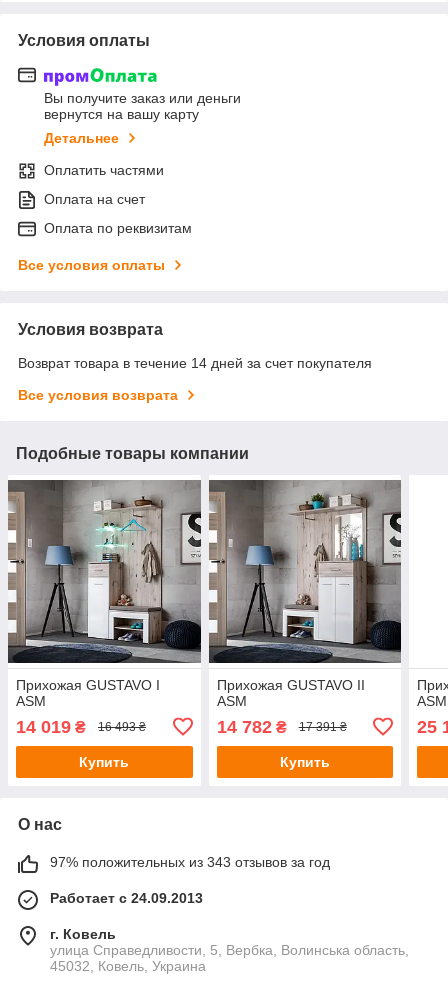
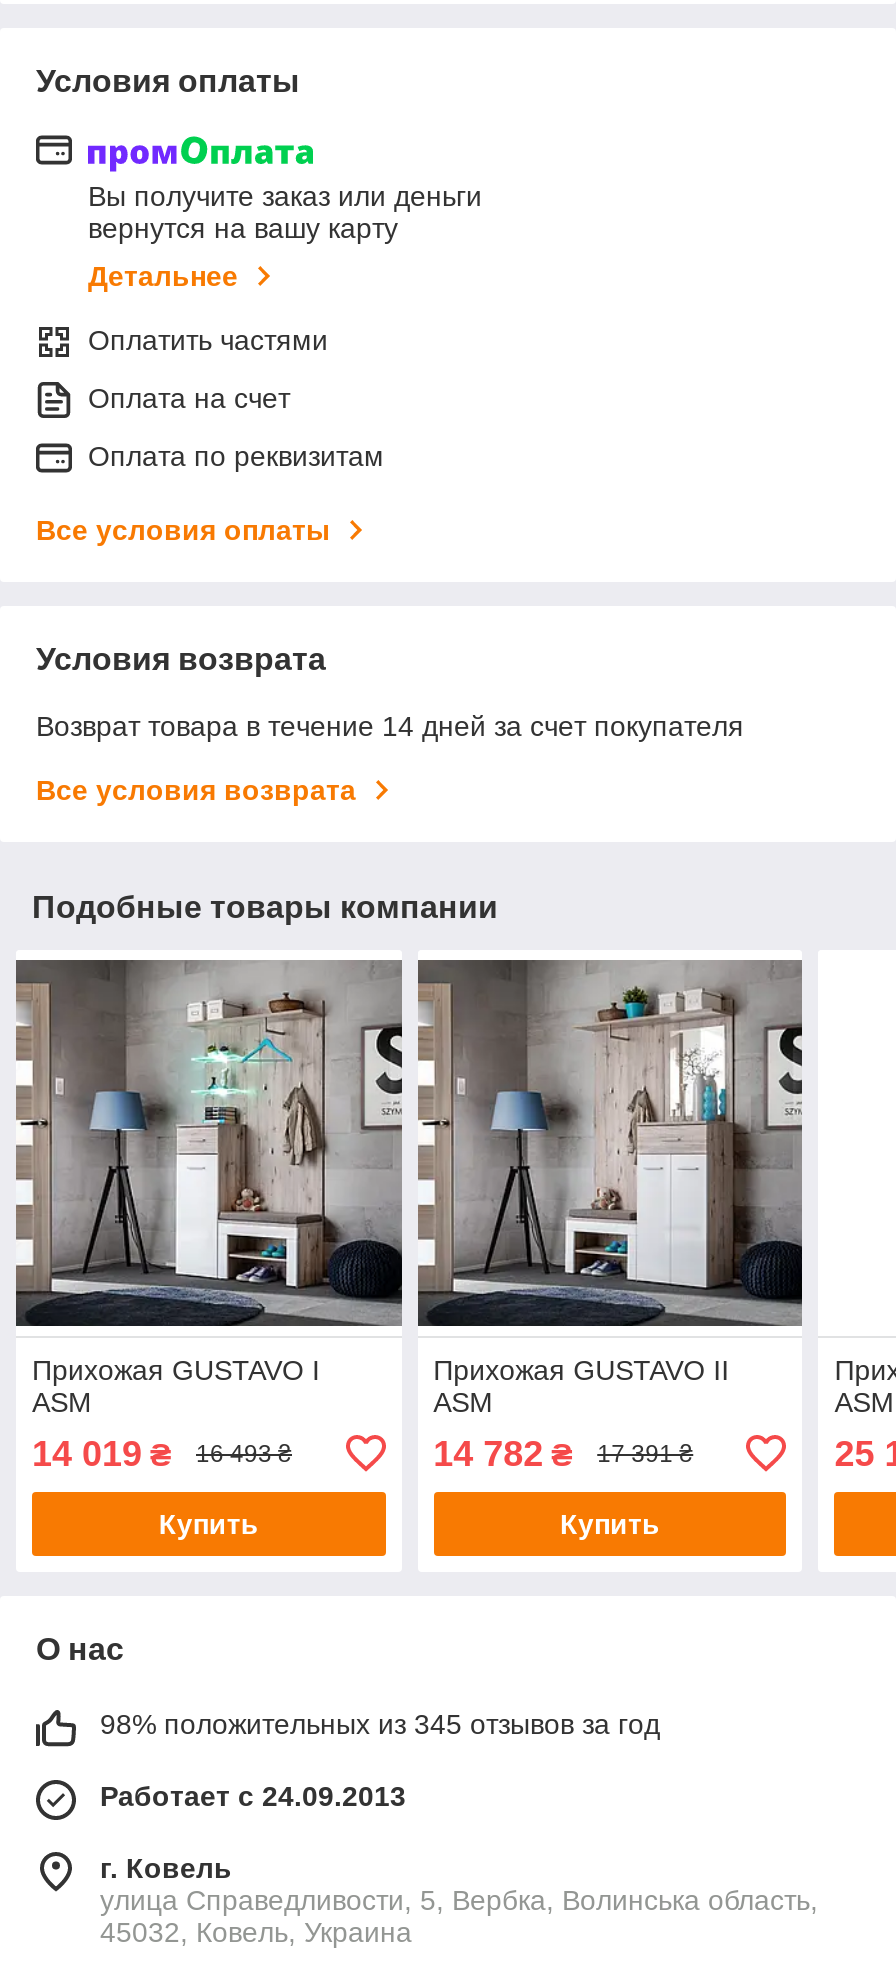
- 97% положительных из 343 отзывов за год
+ 98% положительных из 345 отзывов за год
